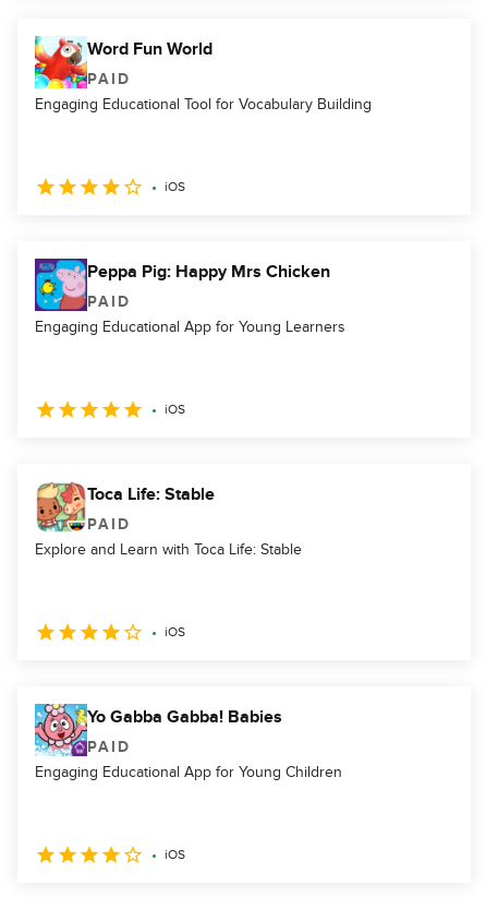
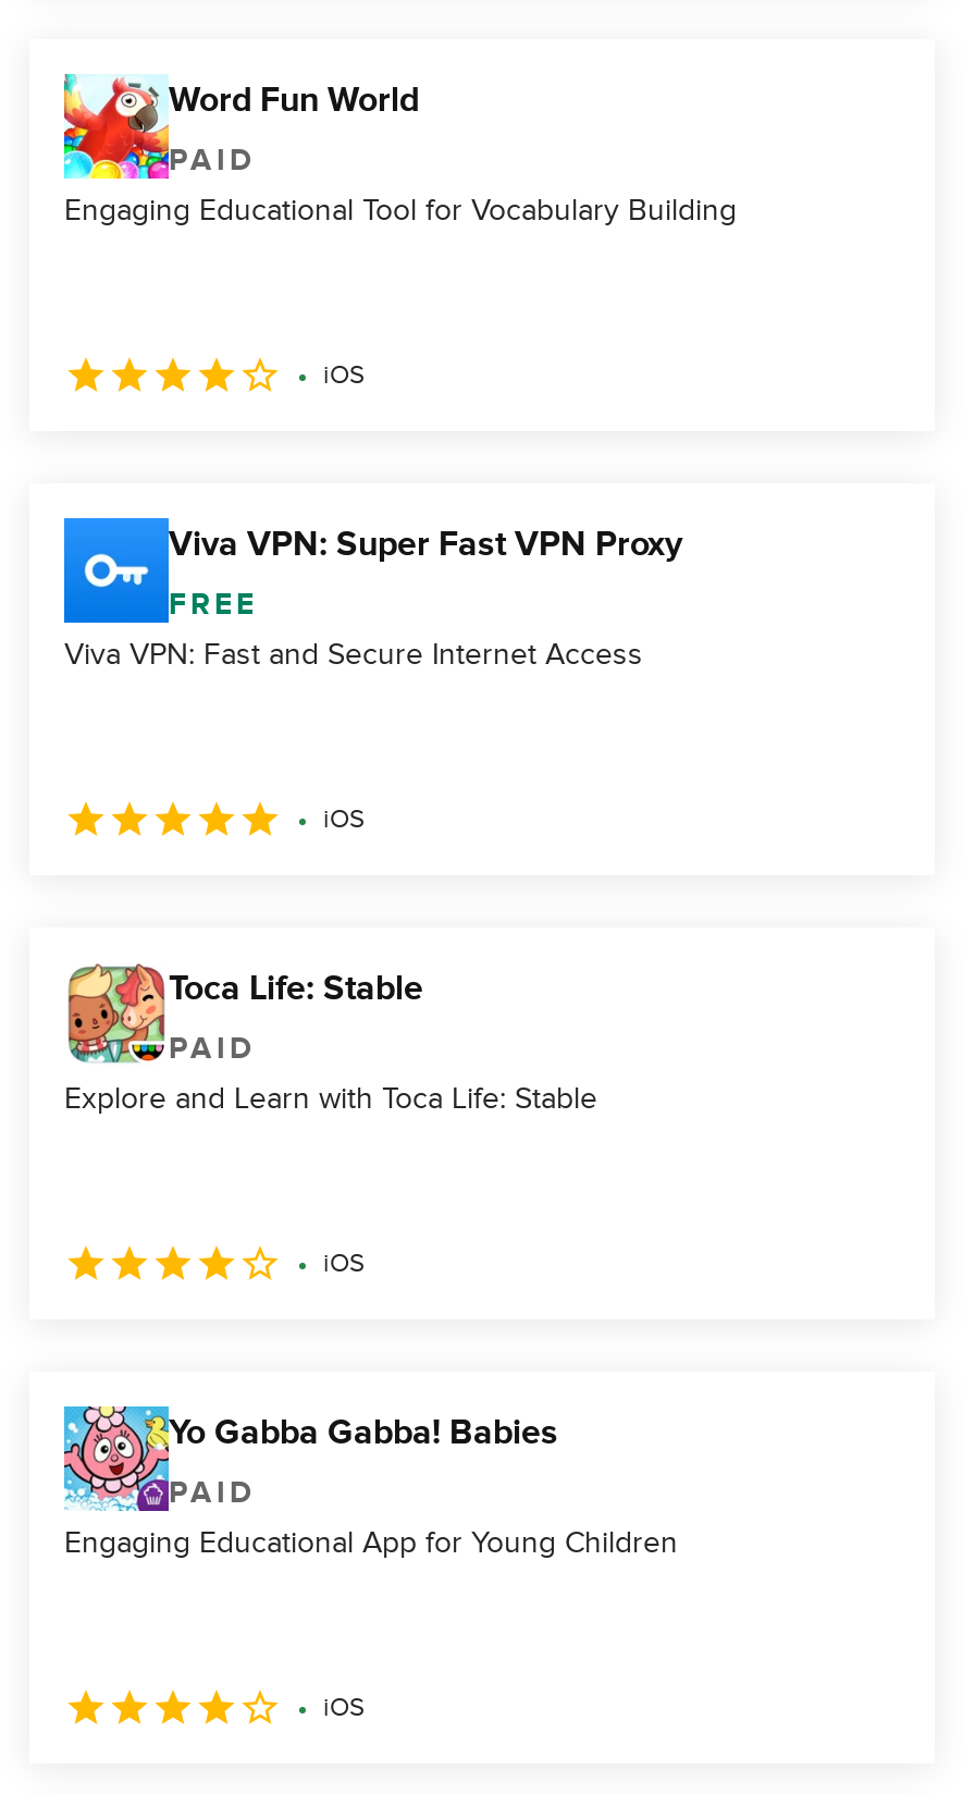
- [image]
- Peppa Pig: Happy Mrs Chicken
- PAID
- Engaging Educational App for Young Learners
+ [image]
+ Viva VPN: Super Fast VPN Proxy
+ FREE
+ Viva VPN: Fast and Secure Internet Access
